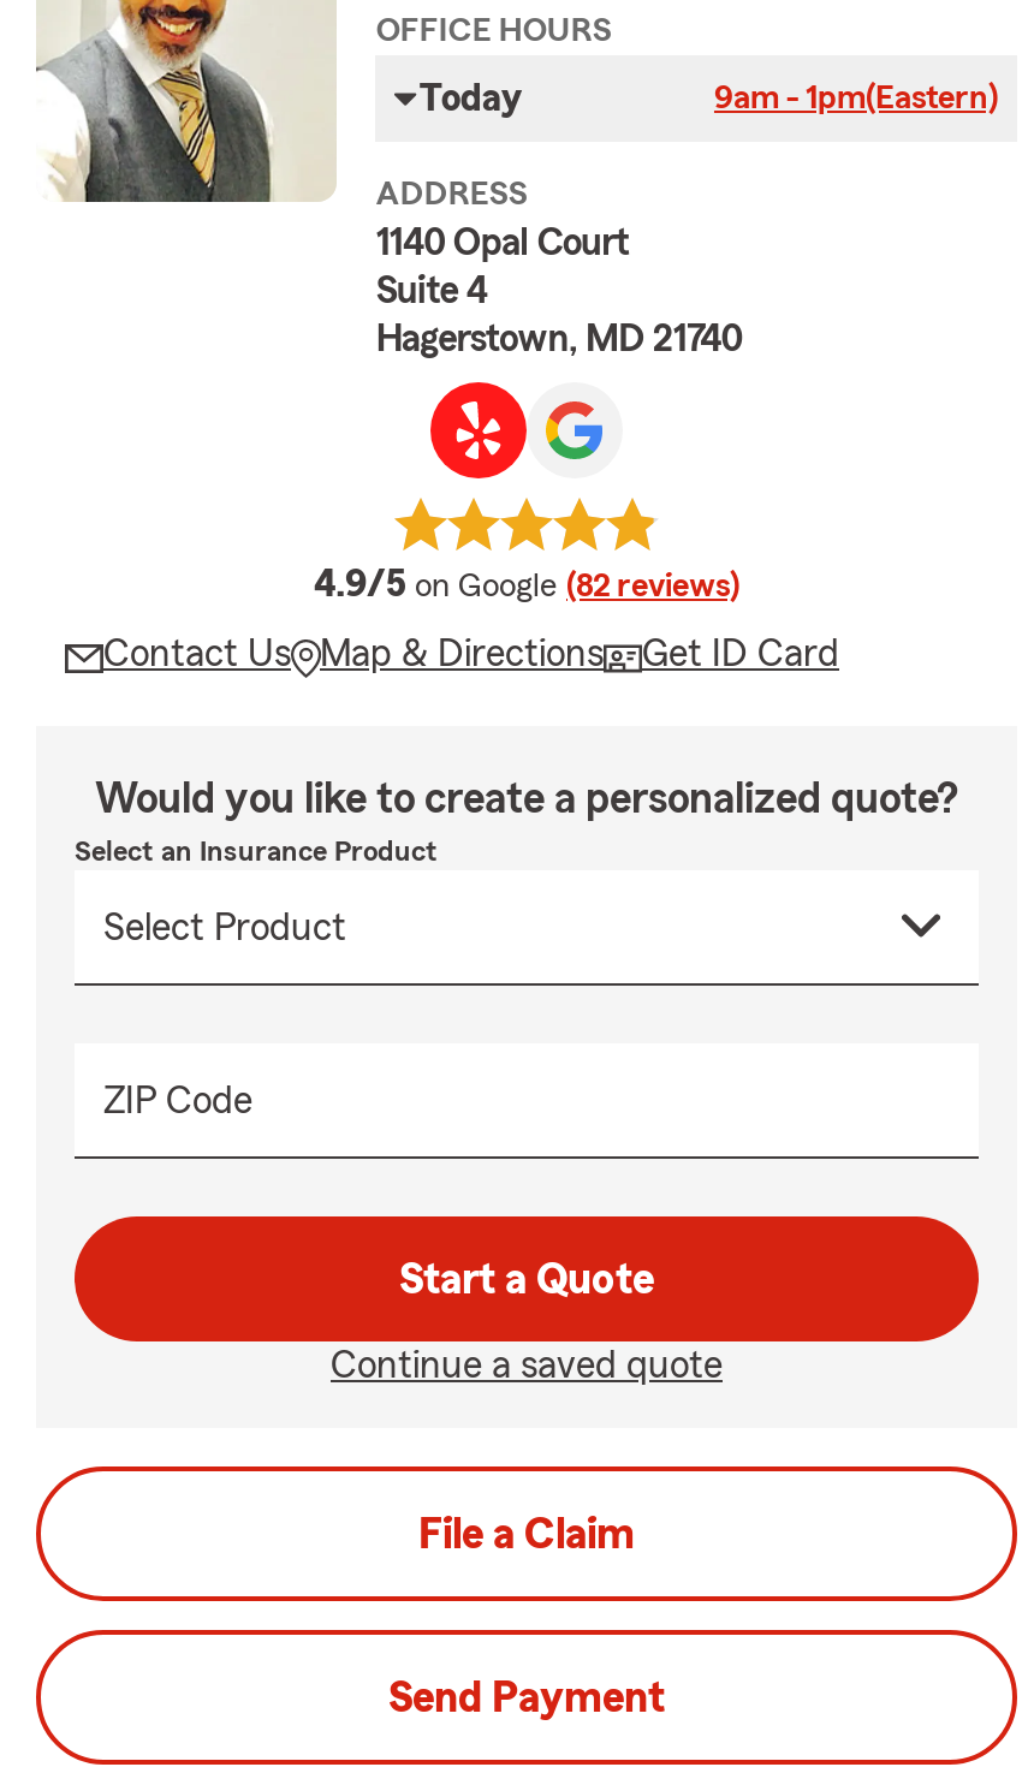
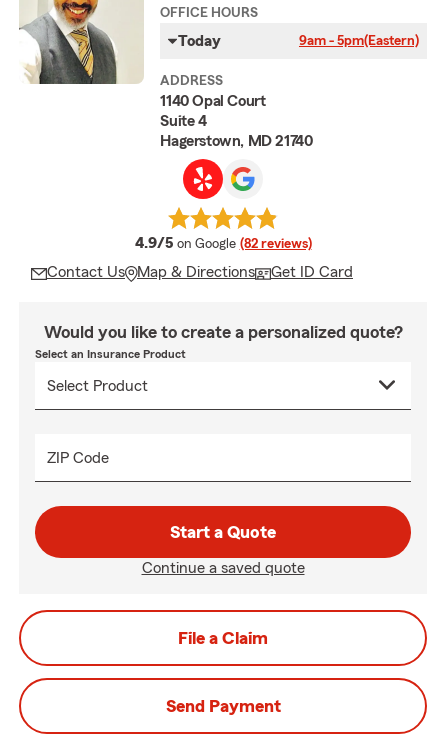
- 9am - 1pm(Eastern)
+ 9am - 5pm(Eastern)
